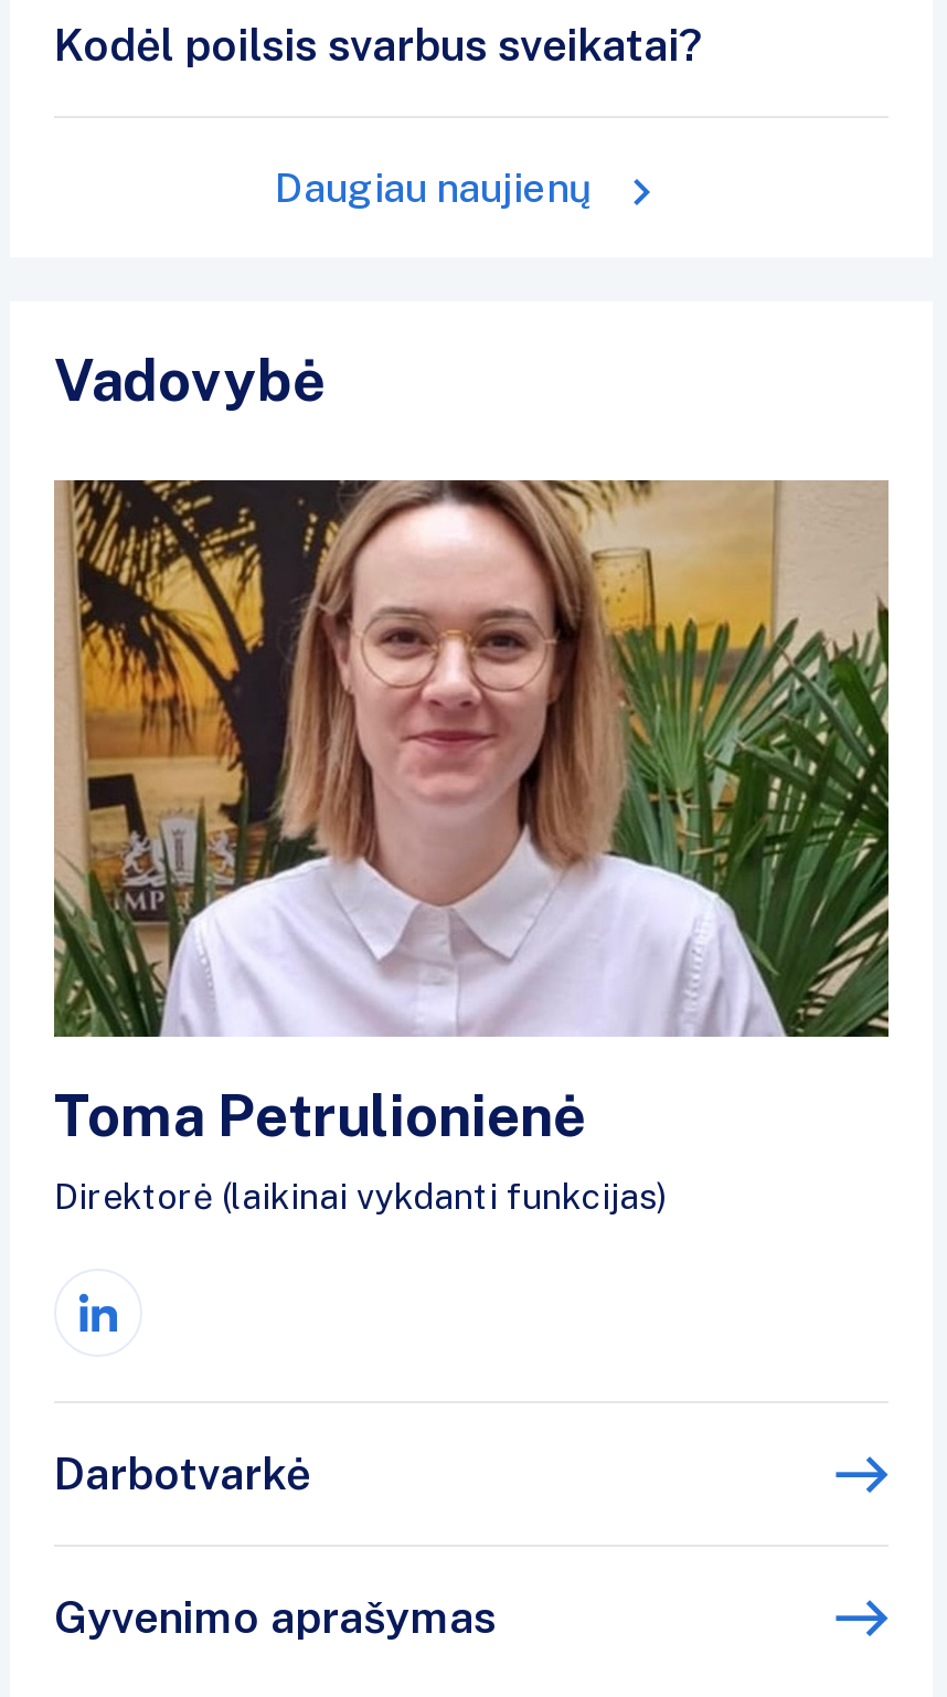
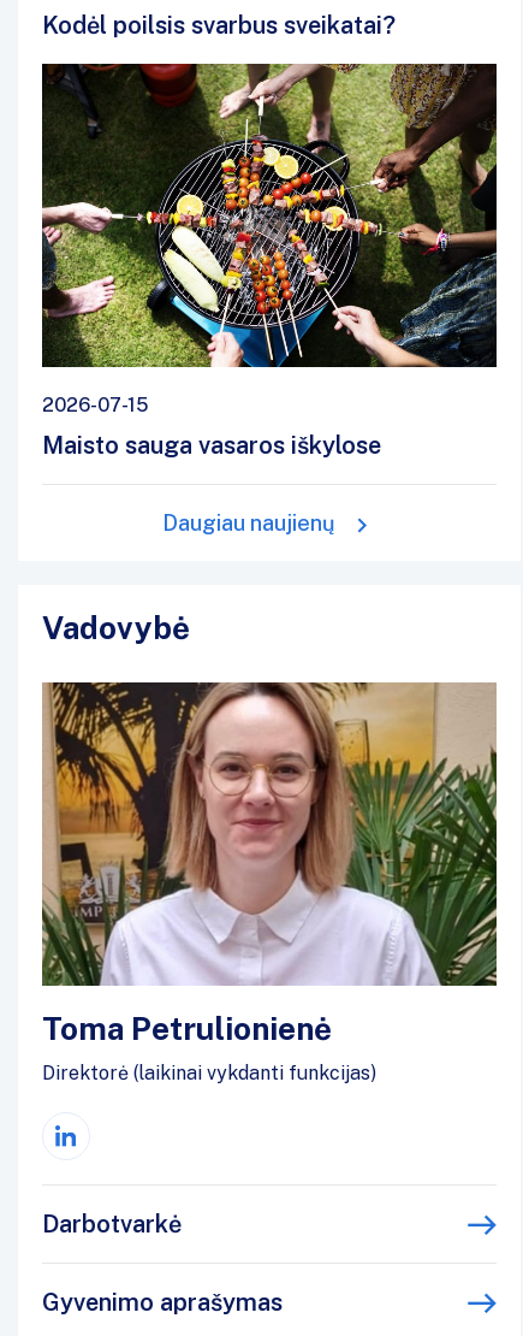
+ [image]
+ 2026-07-15
+ Maisto sauga vasaros iškylose
